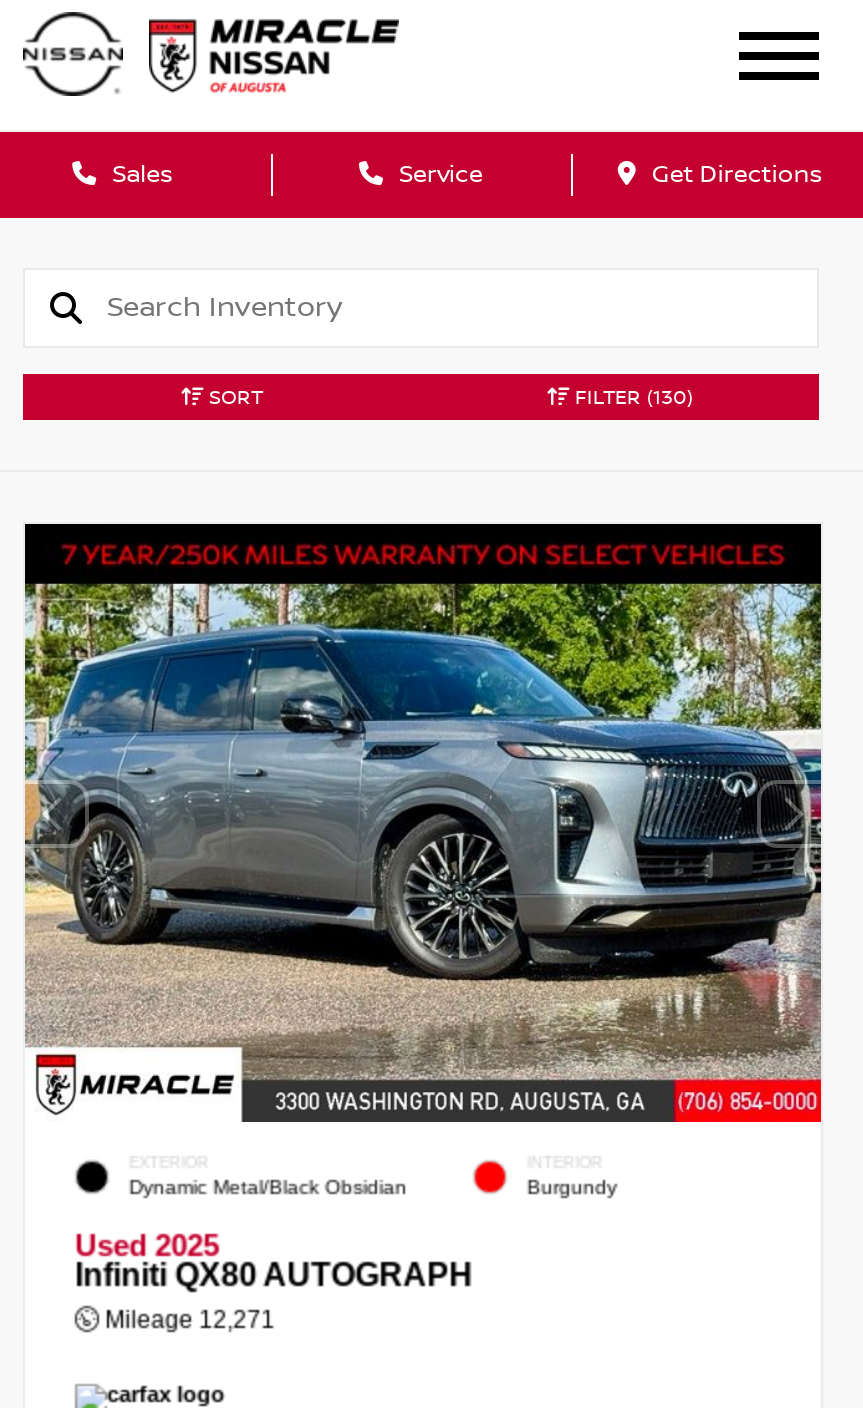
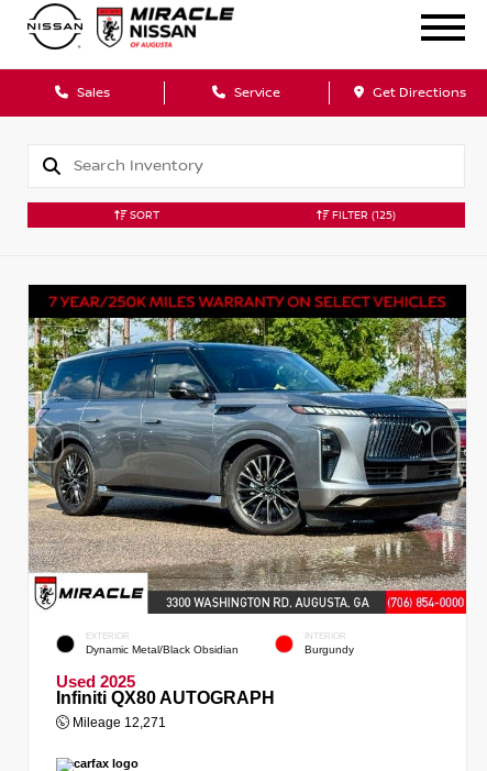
- FILTER (130)
+ FILTER (125)
